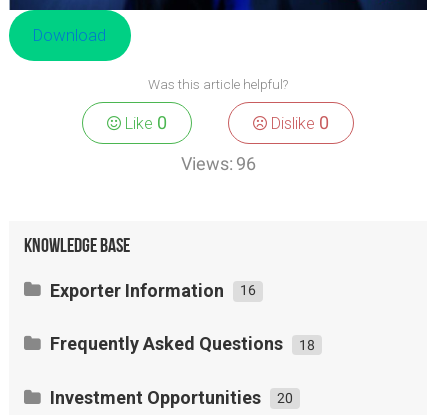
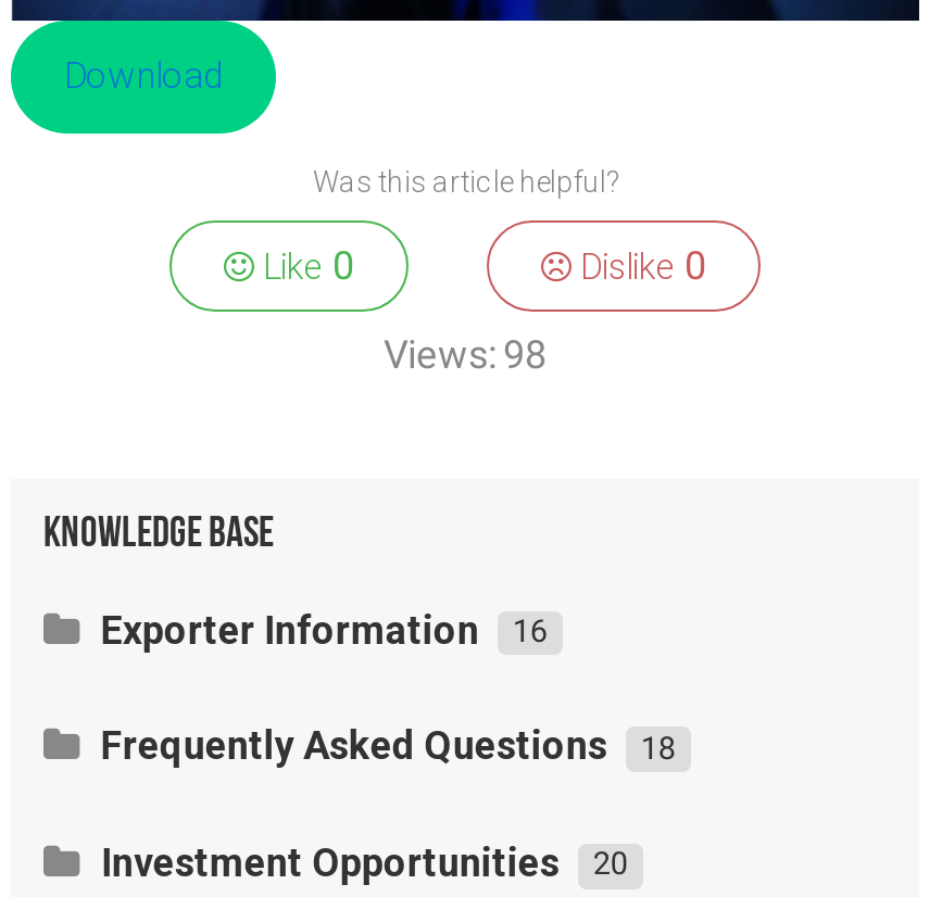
- Views: 96
+ Views: 98
